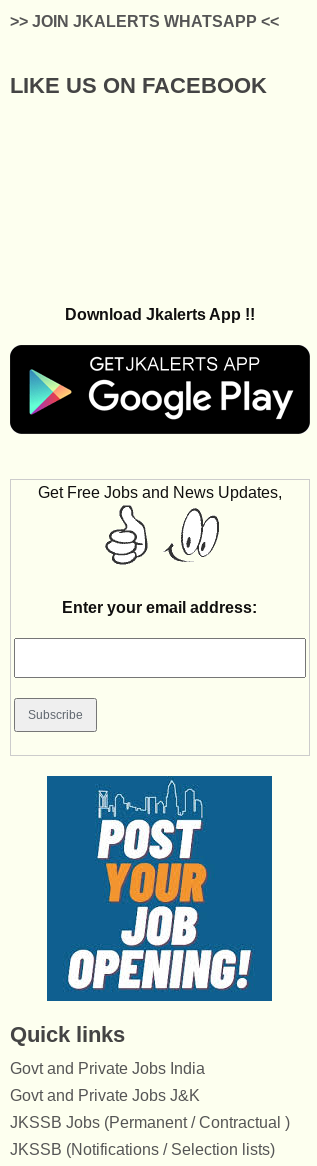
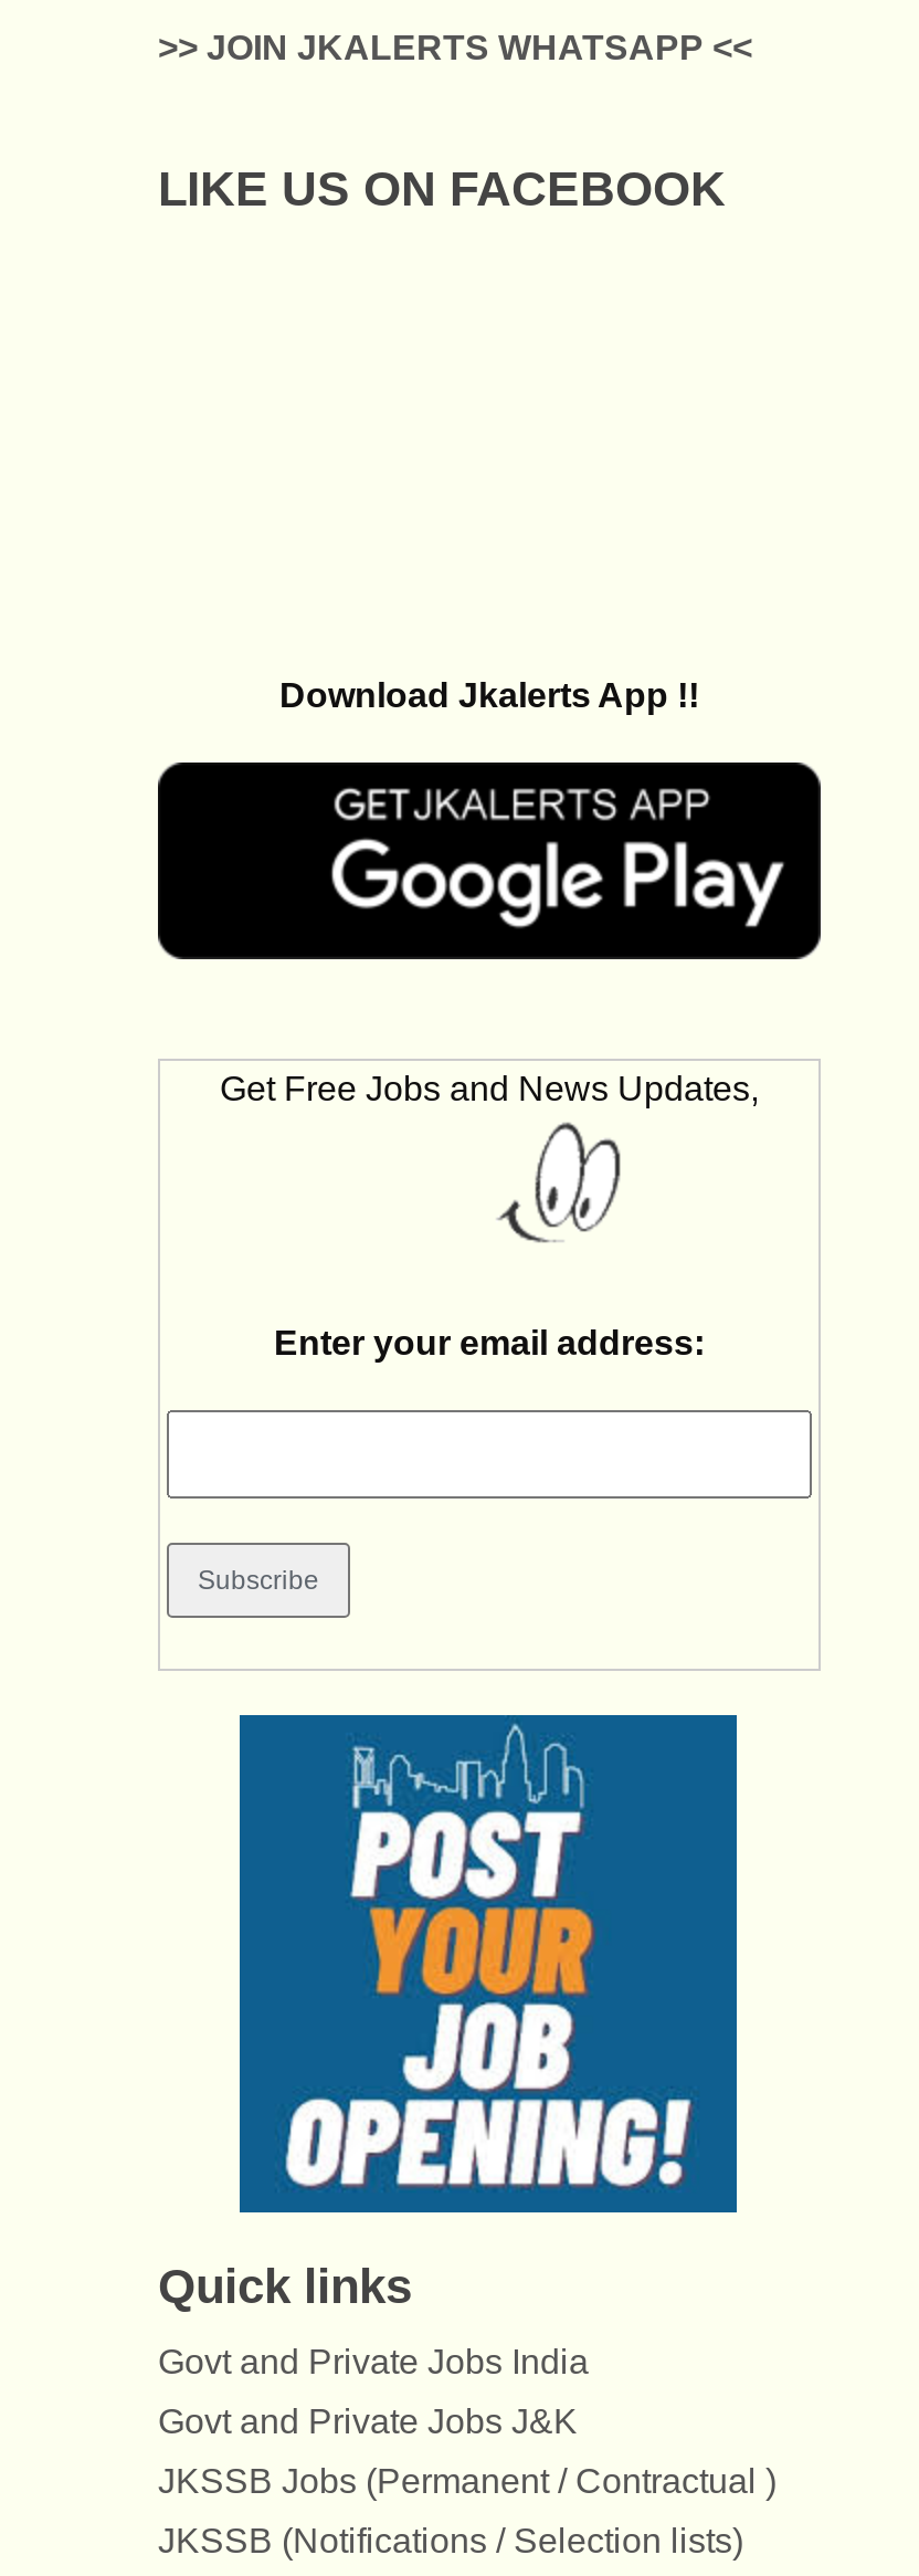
- [image]

- [image]
